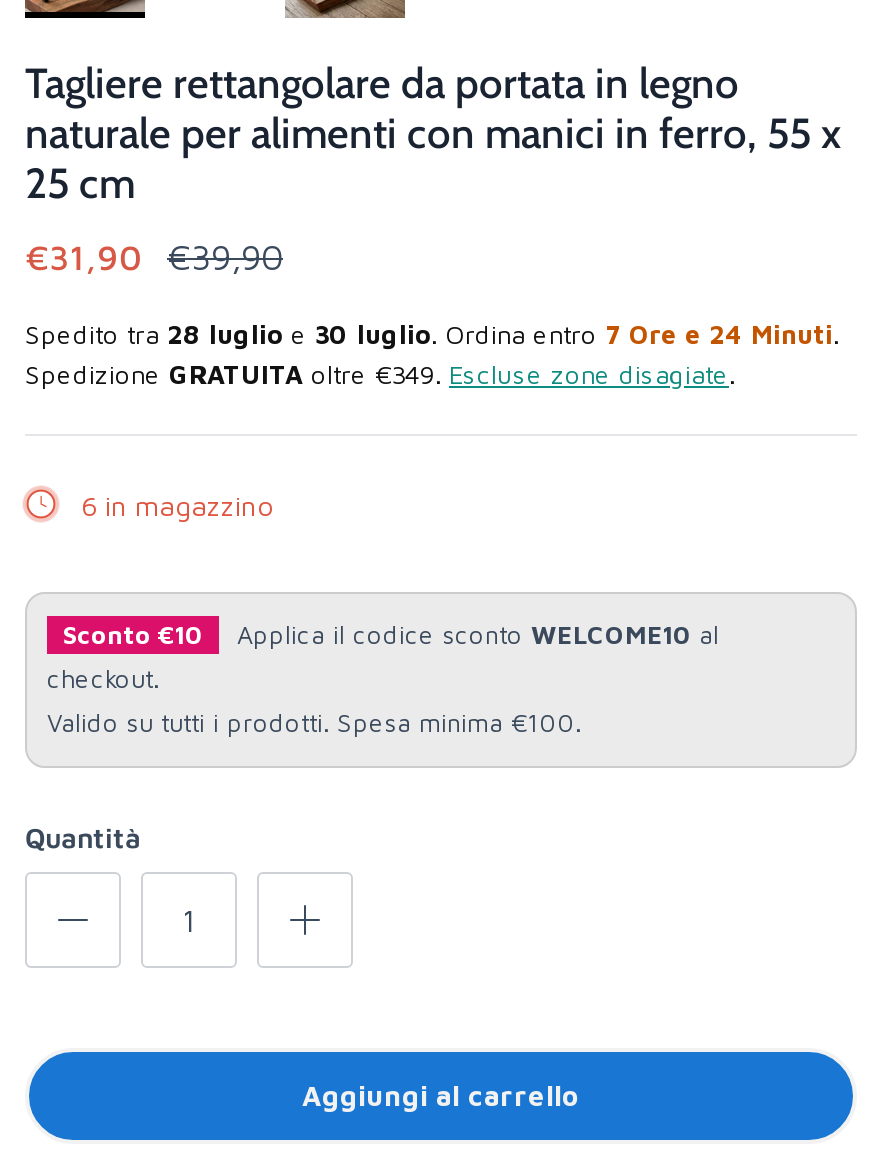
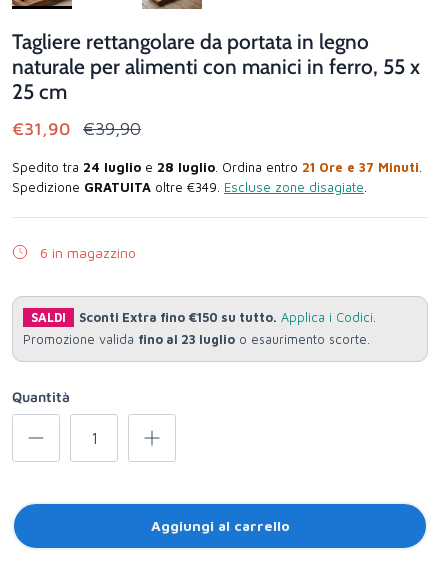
- Spedito tra 28 luglio e 30 luglio. Ordina entro 7 Ore e 24 Minuti.
+ Spedito tra 24 luglio e 28 luglio. Ordina entro 21 Ore e 37 Minuti.

- Sconto €10
- Applica il codice sconto WELCOME10 al
- checkout.
- Valido su tutti i prodotti. Spesa minima €100.
+ SALDI
+ Sconti Extra fino €150 su tutto. Applica i Codici.
+ Promozione valida fino al 23 luglio o esaurimento scorte.
